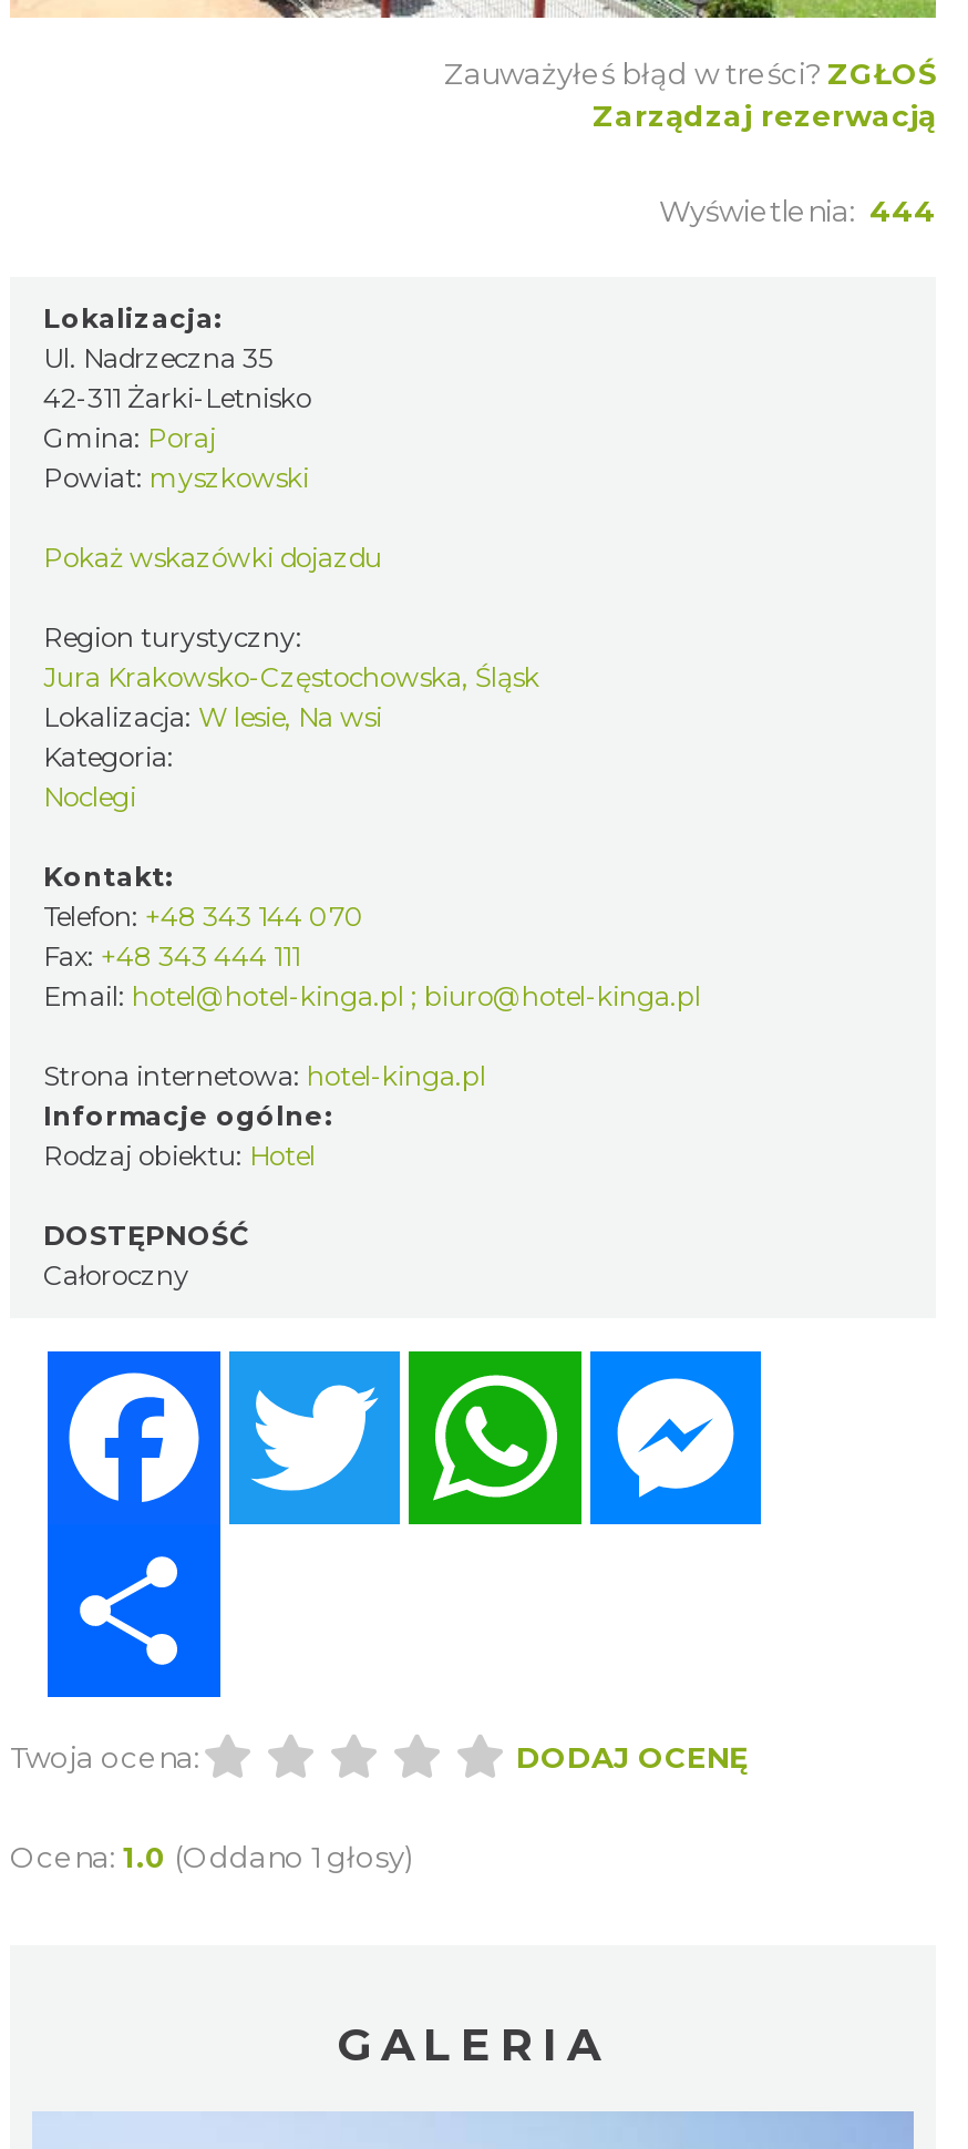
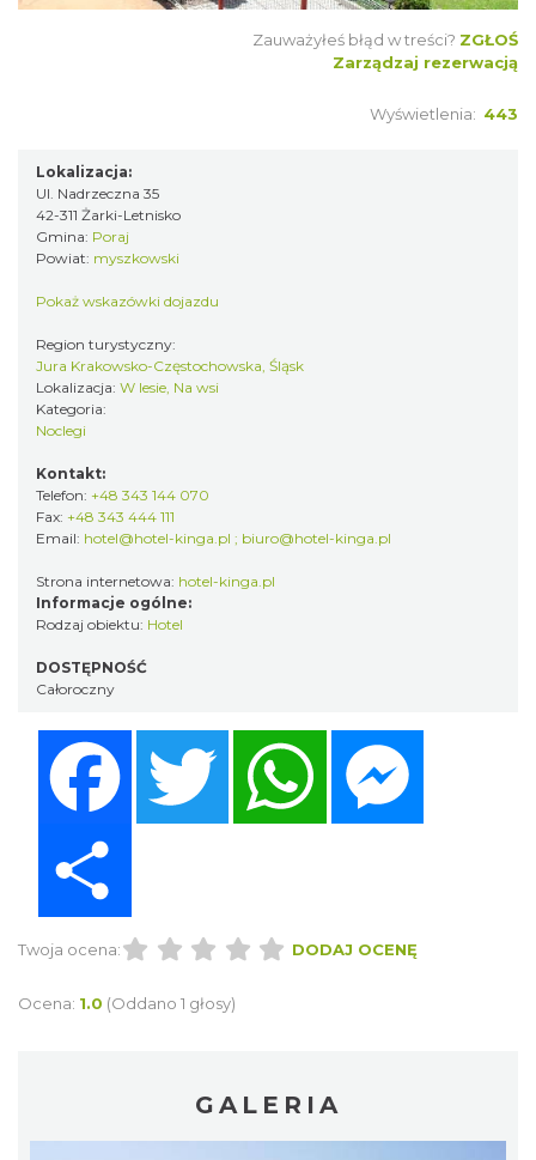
- Wyświetlenia: 444
+ Wyświetlenia: 443
